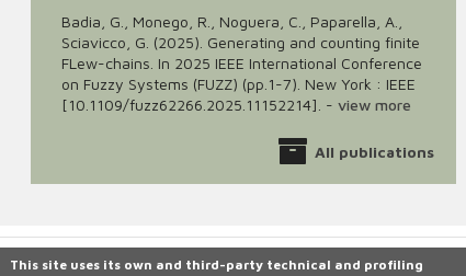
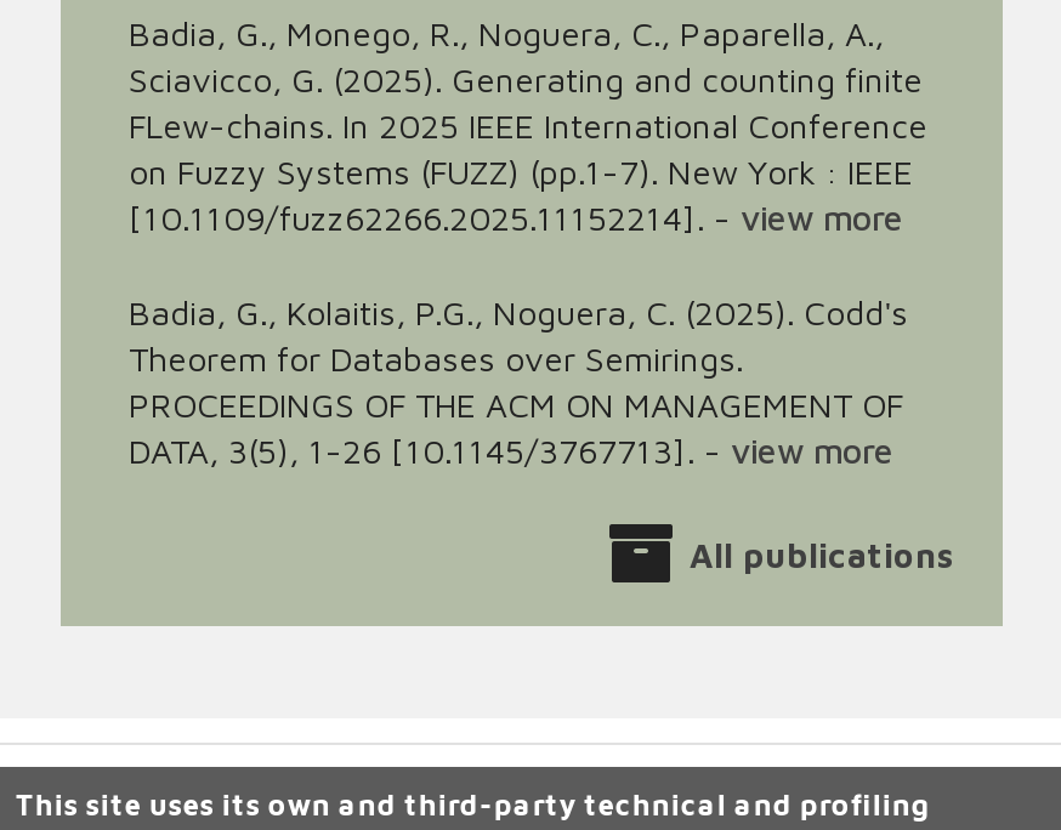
+ Badia, G., Kolaitis, P.G., Noguera, C. (2025). Codd's
+ Theorem for Databases over Semirings.
+ PROCEEDINGS OF THE ACM ON MANAGEMENT OF
+ DATA, 3(5), 1-26 [10.1145/3767713]. - view more
